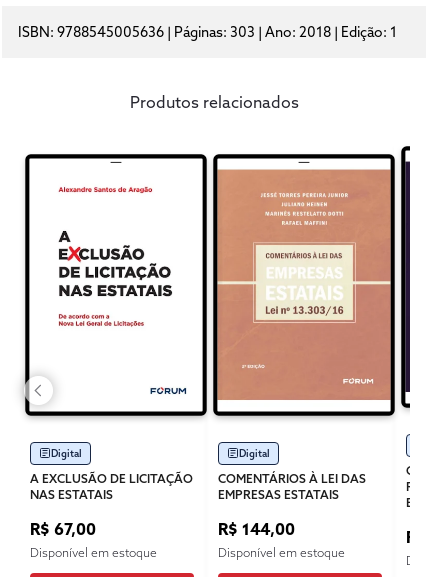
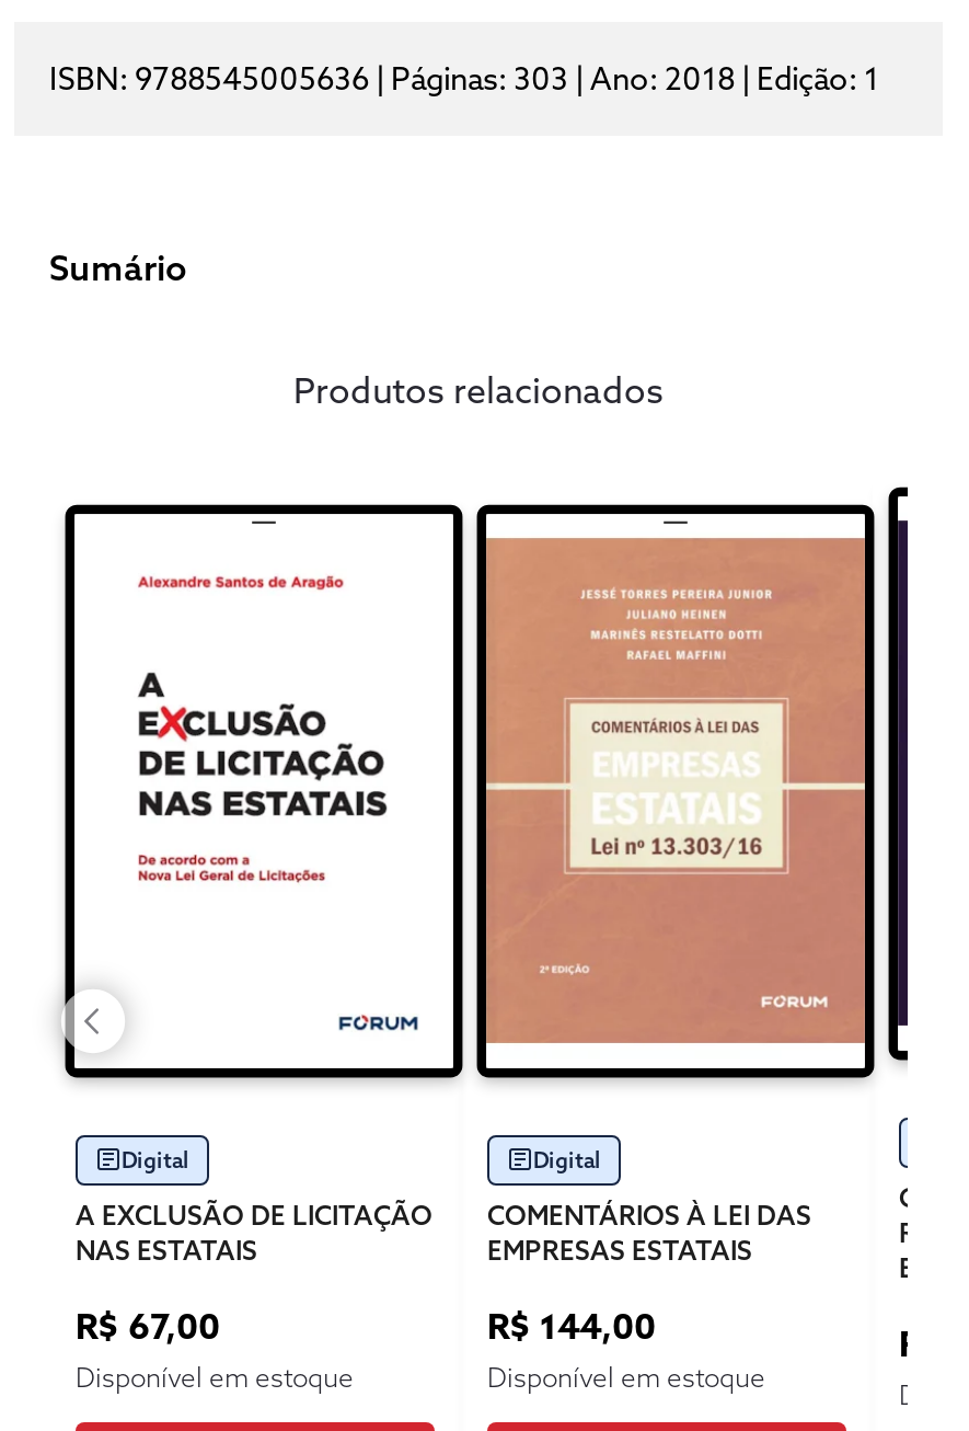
+ Sumário
